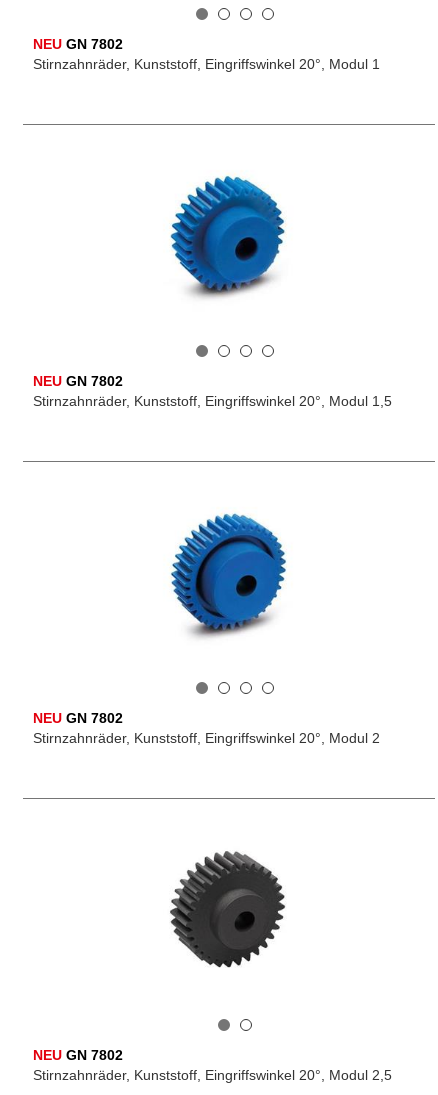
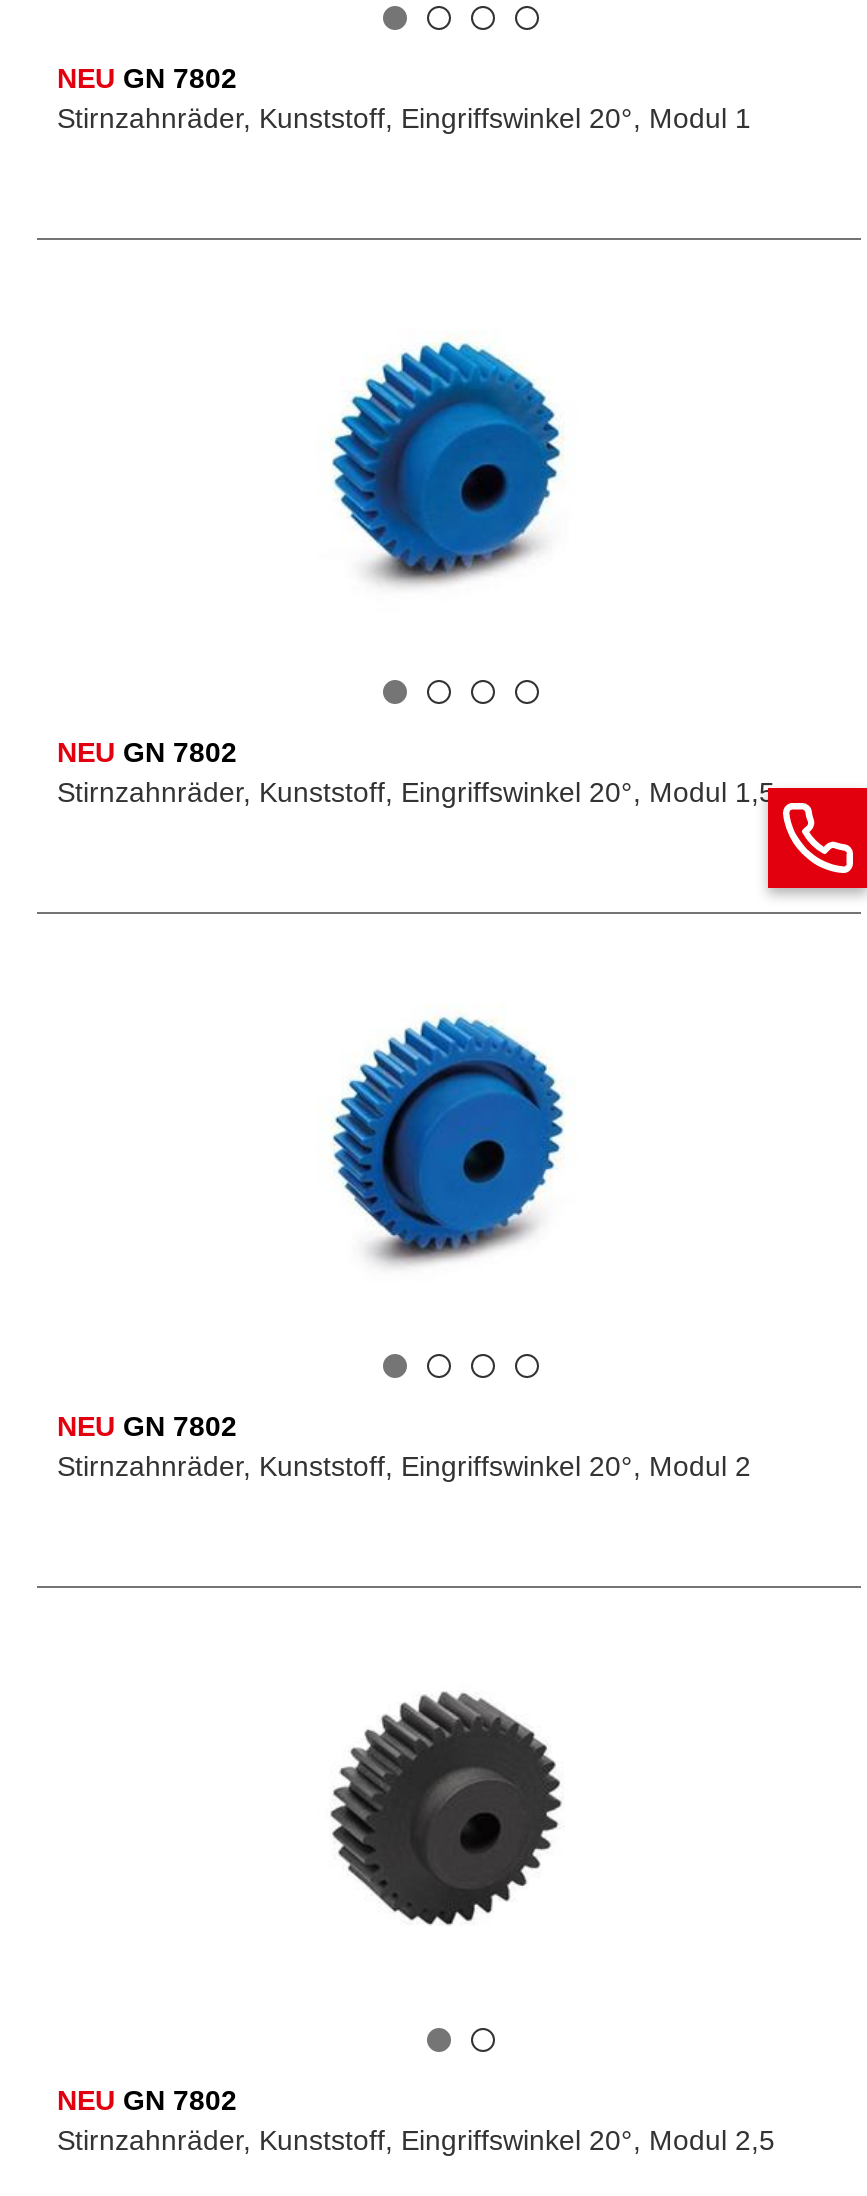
+ [image]
